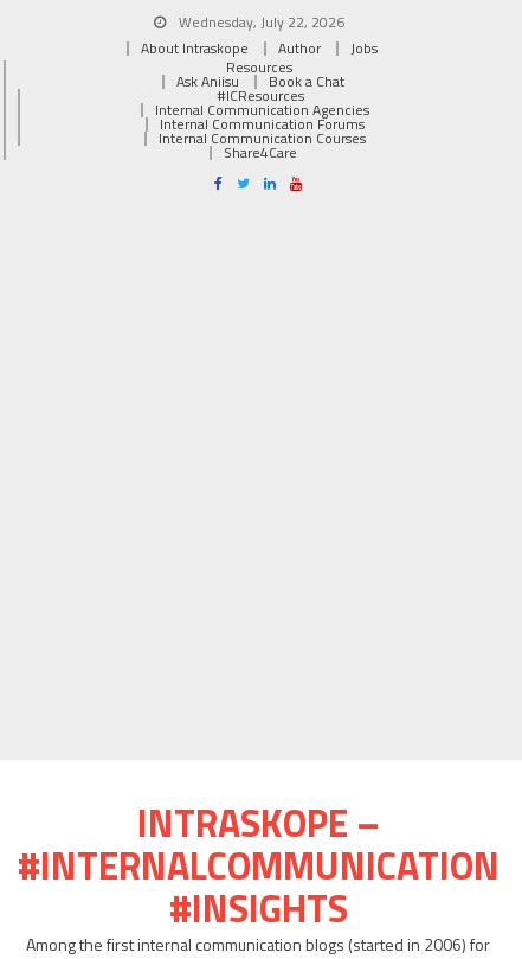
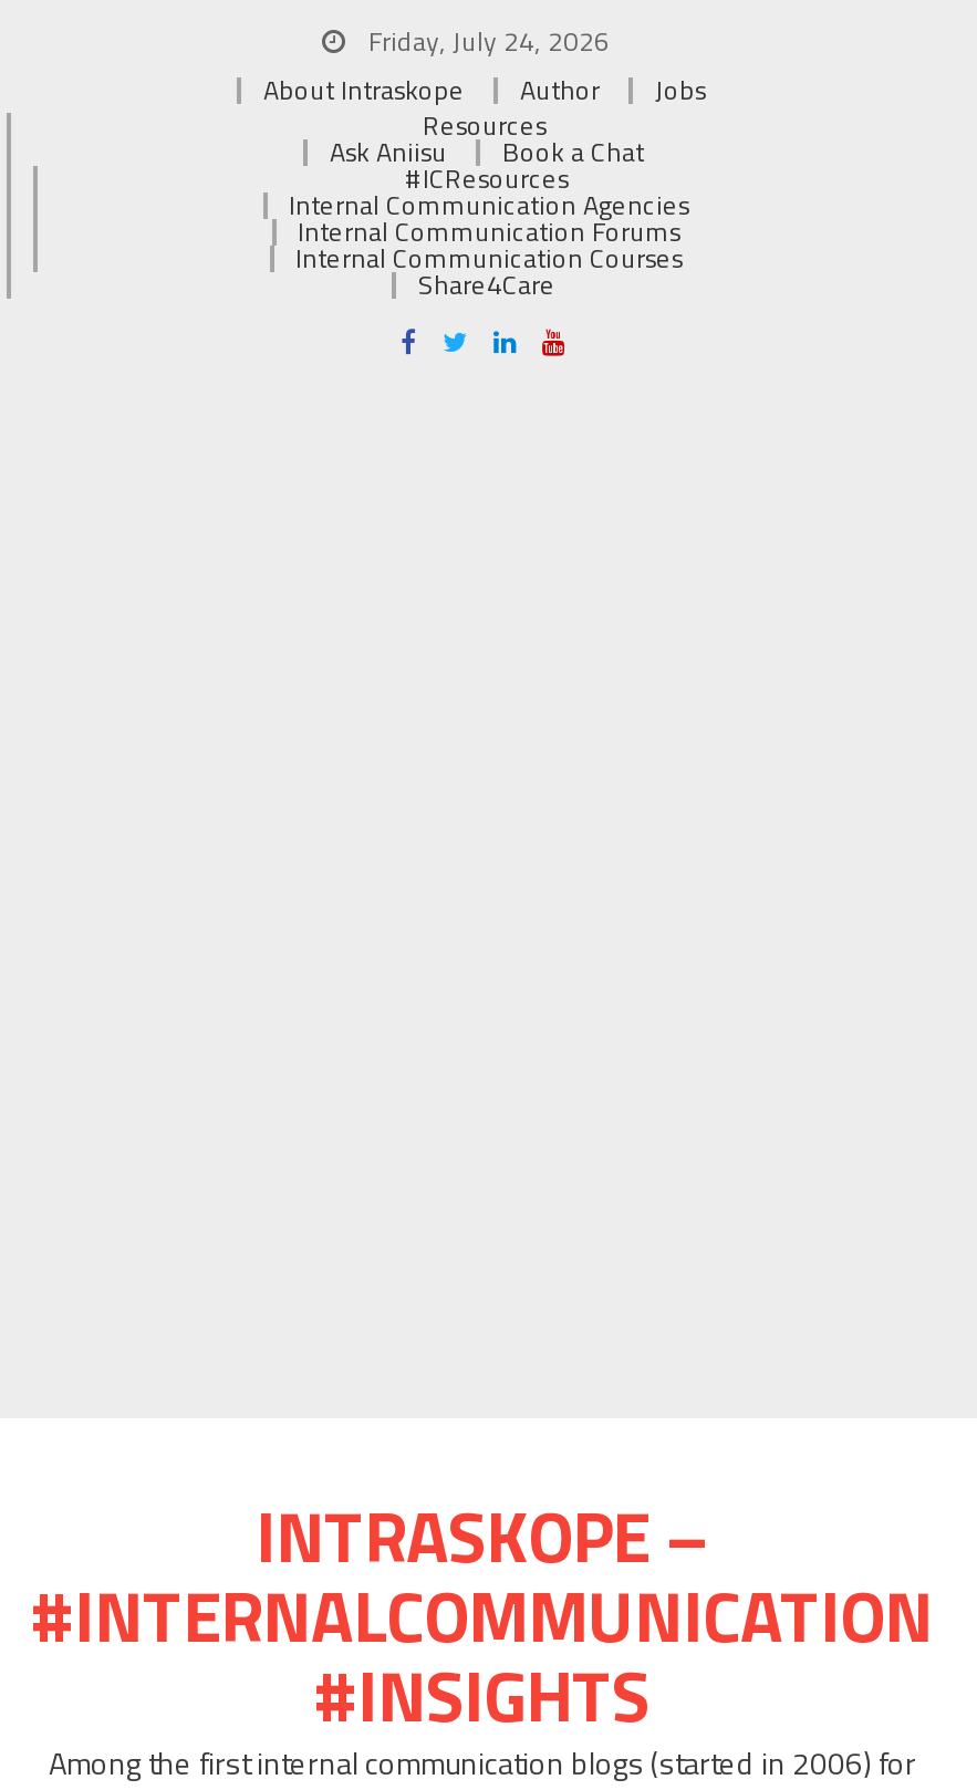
- Wednesday, July 22, 2026
+ Friday, July 24, 2026
